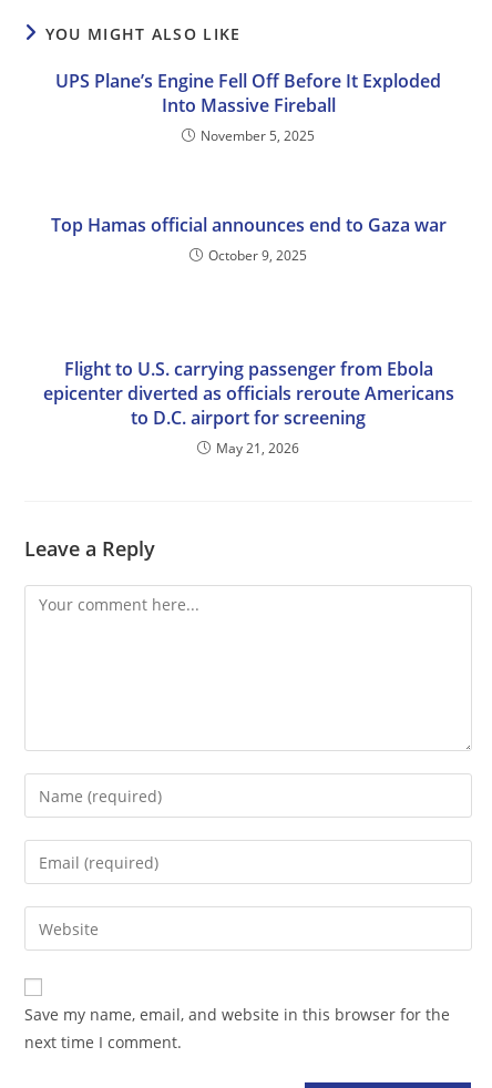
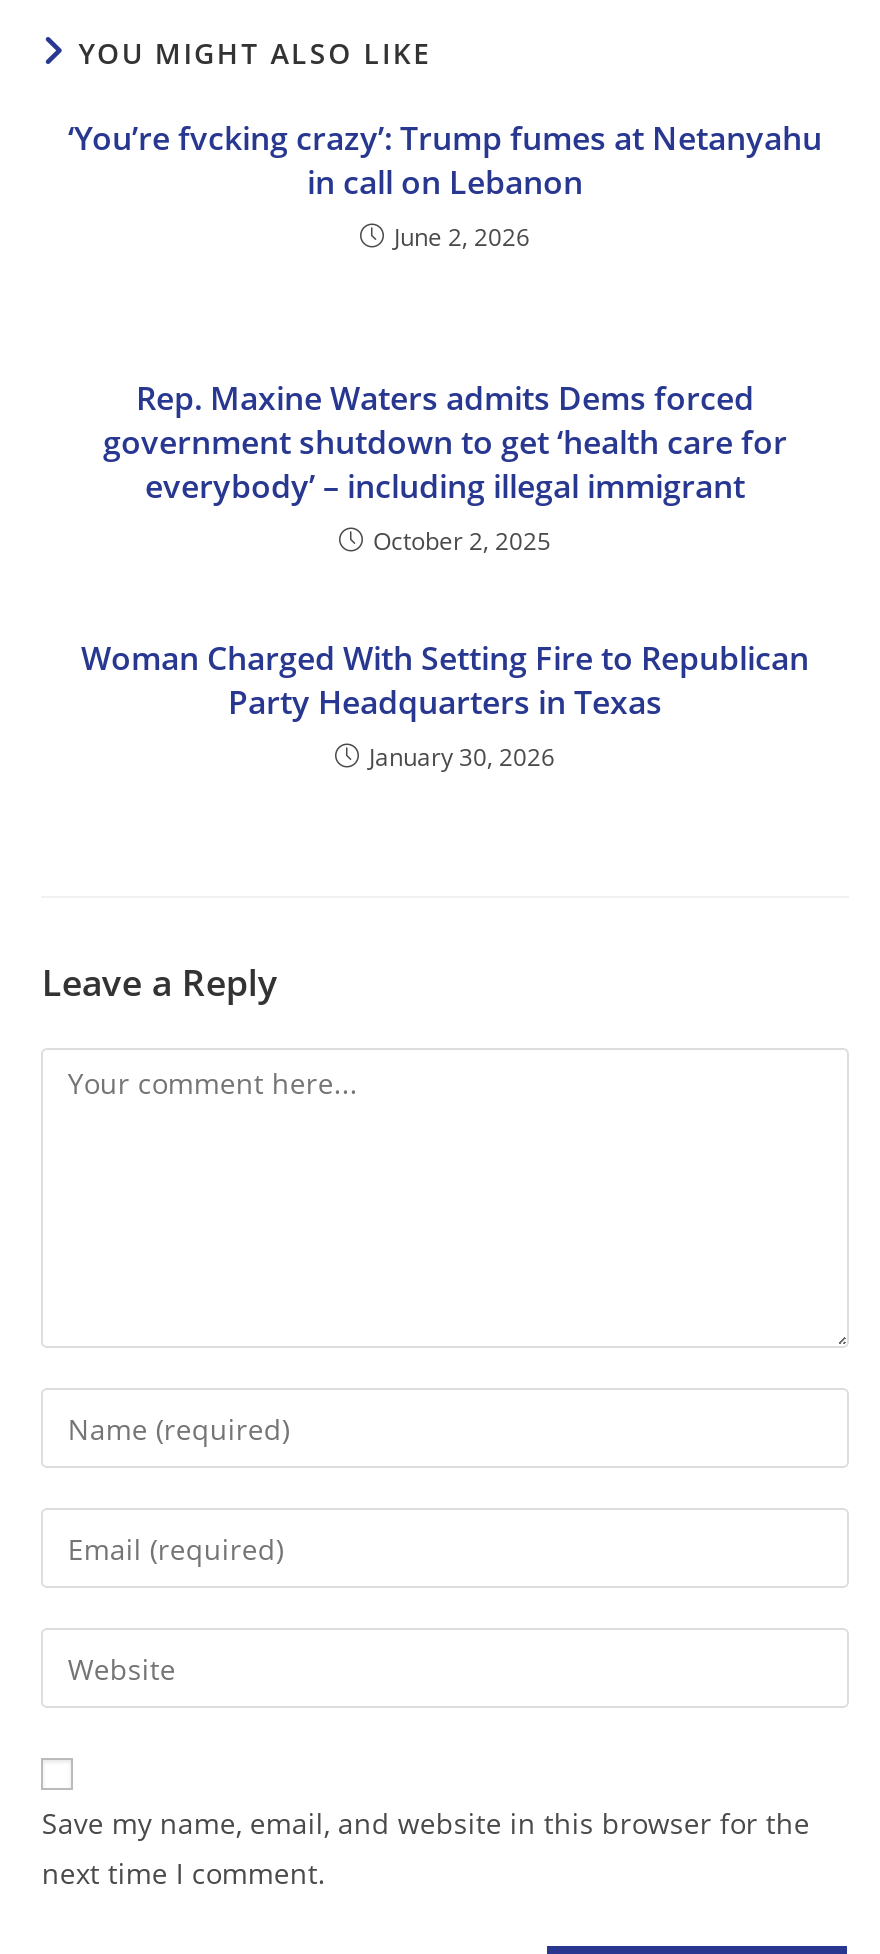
- UPS Plane’s Engine Fell Off Before It Exploded
- Into Massive Fireball
- November 5, 2025
+ ‘You’re fvcking crazy’: Trump fumes at Netanyahu
+ in call on Lebanon
+ June 2, 2026

- Top Hamas official announces end to Gaza war
- October 9, 2025
+ Rep. Maxine Waters admits Dems forced
+ government shutdown to get ‘health care for
+ everybody’ – including illegal immigrant
+ October 2, 2025

- Flight to U.S. carrying passenger from Ebola
- epicenter diverted as officials reroute Americans
- to D.C. airport for screening
- May 21, 2026
+ Woman Charged With Setting Fire to Republican
+ Party Headquarters in Texas
+ January 30, 2026
